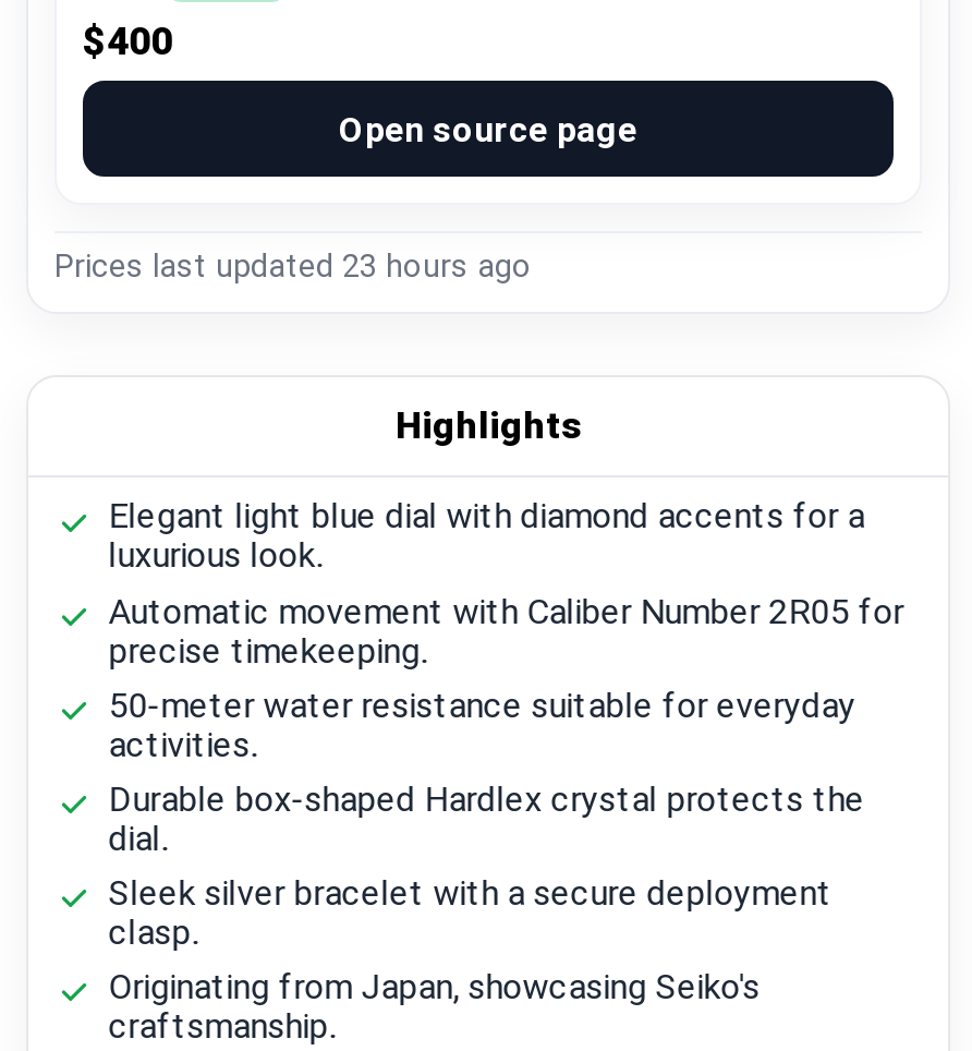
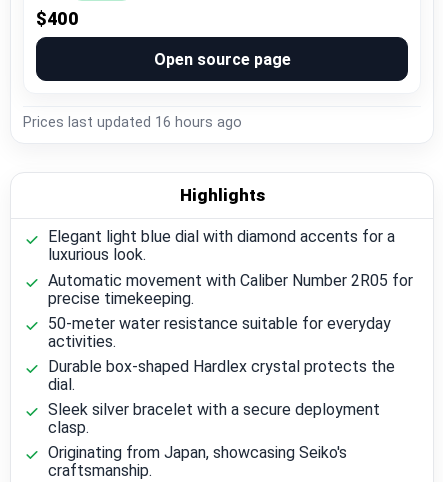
- Prices last updated 23 hours ago
+ Prices last updated 16 hours ago
